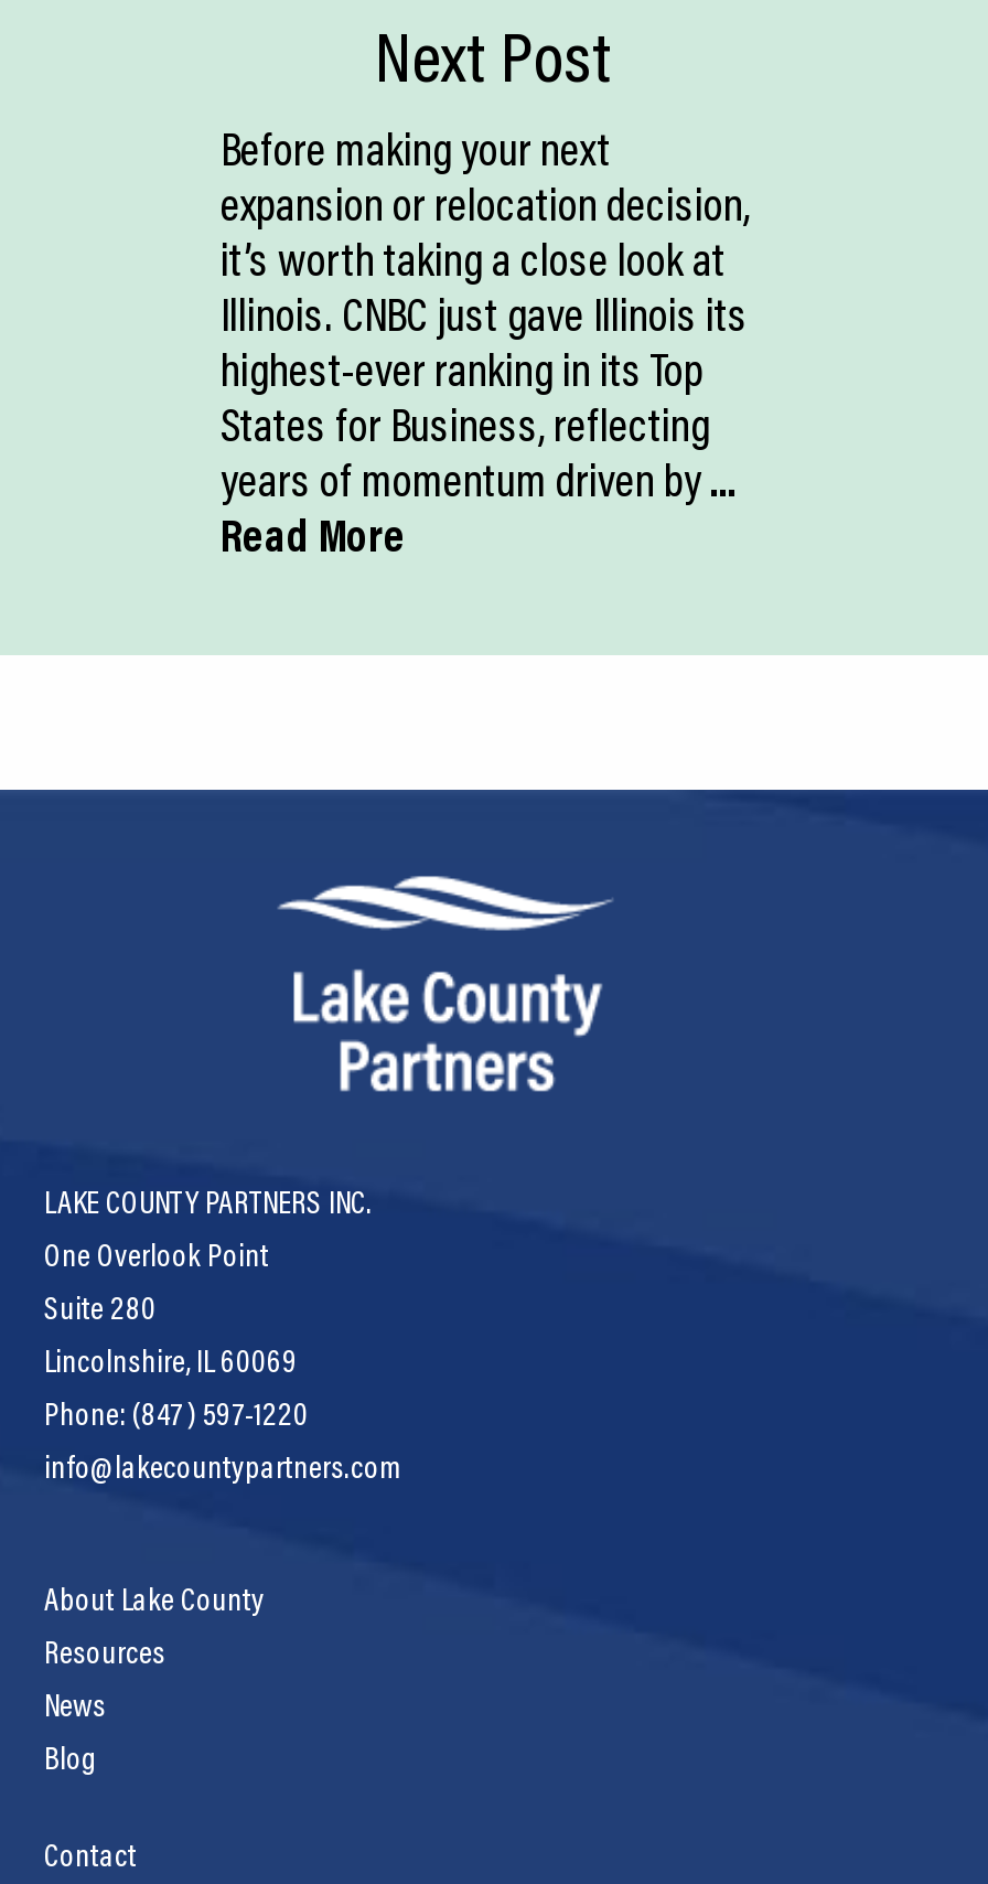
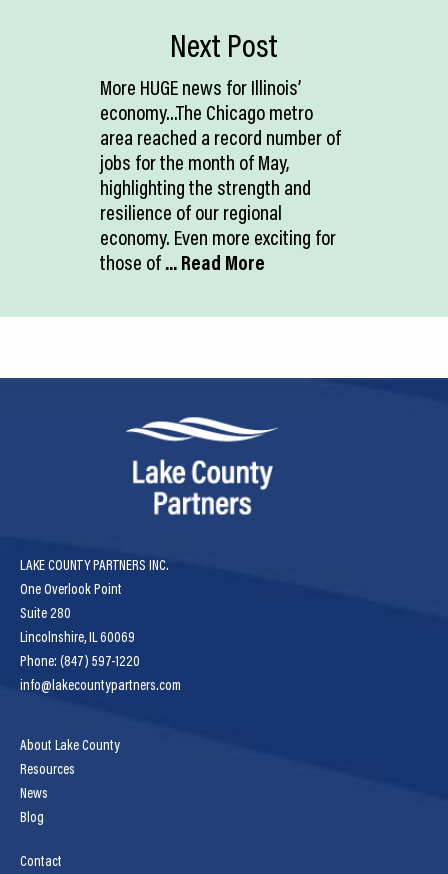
- Before making your next
- expansion or relocation decision,
- it’s worth taking a close look at
- Illinois. CNBC just gave Illinois its
- highest-ever ranking in its Top
- States for Business, reflecting
- years of momentum driven by...
- Read More
+ More HUGE news for Illinois’
+ economy…The Chicago metro
+ area reached a record number of
+ jobs for the month of May,
+ highlighting the strength and
+ resilience of our regional
+ economy. Even more exciting for
+ those of... Read More
